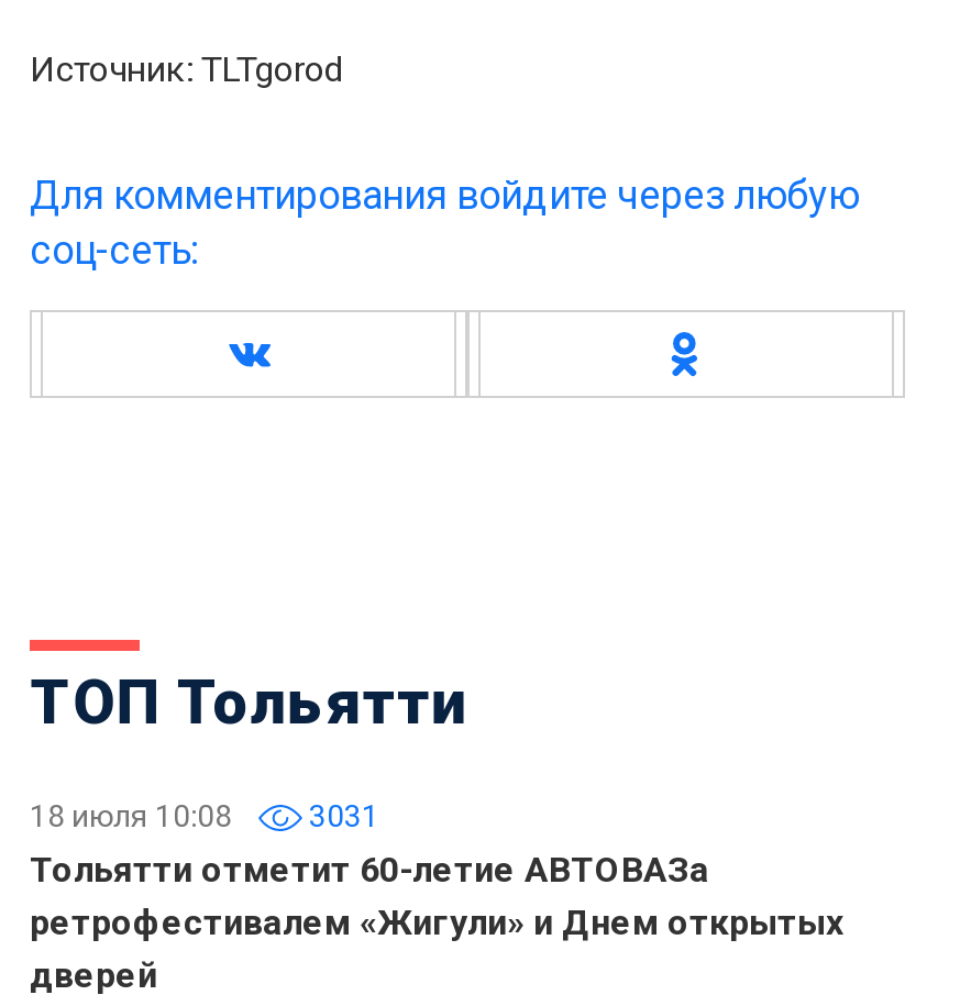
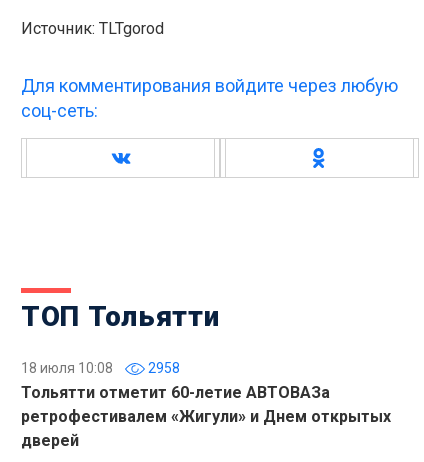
- 18 июля 10:08 3031
+ 18 июля 10:08 2958
